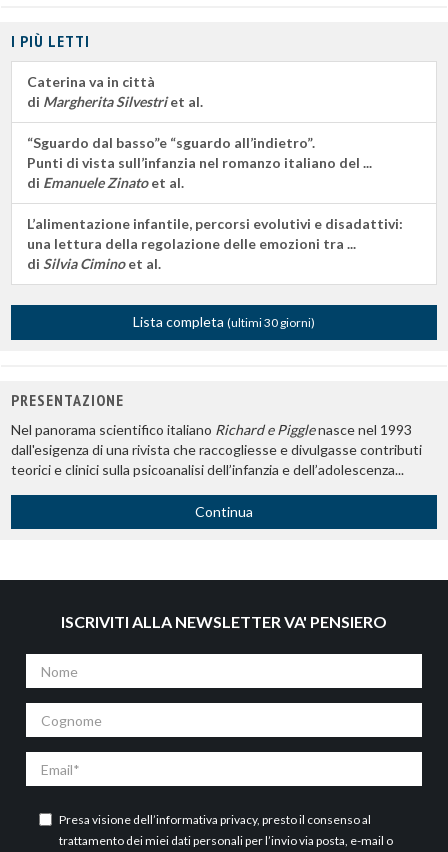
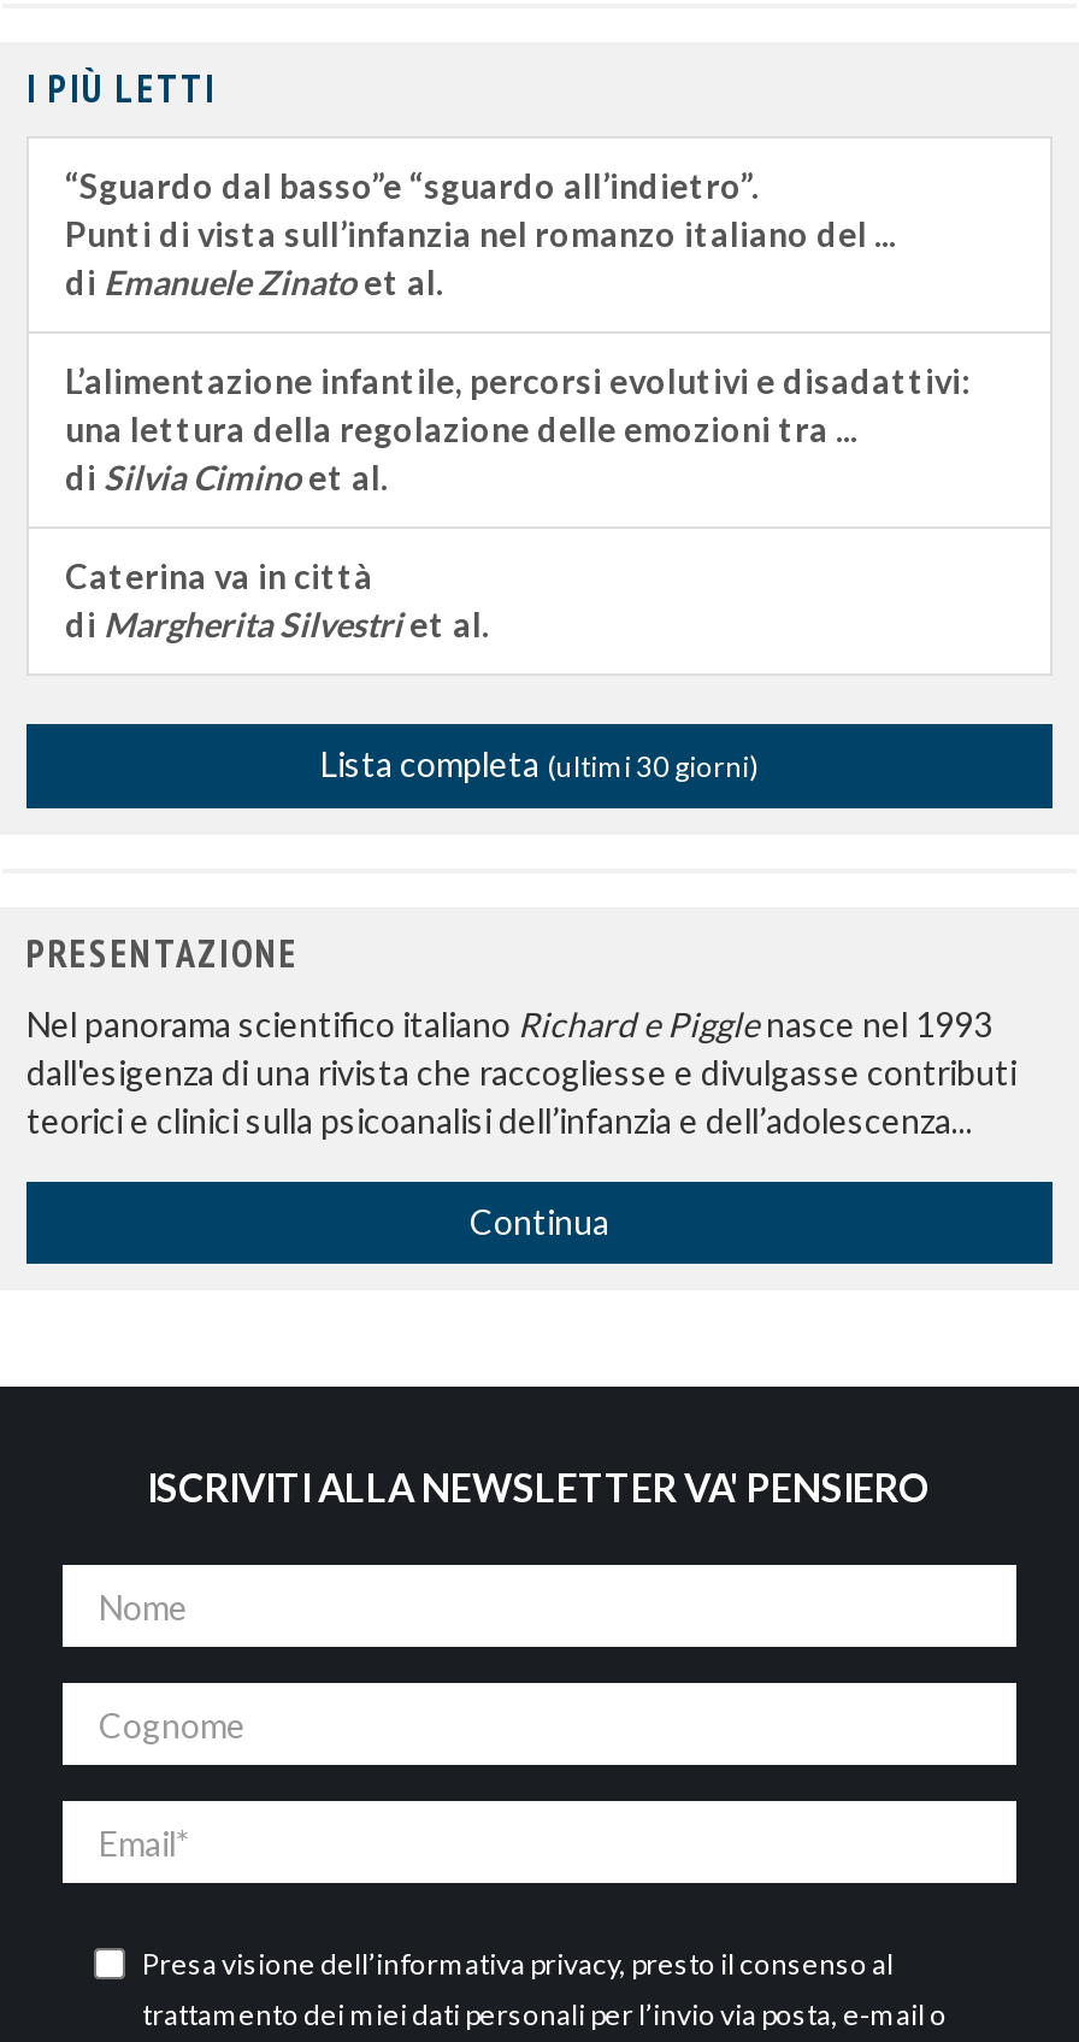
moved down: Caterina va in città | di Margherita Silvestriet al.

moved up: “Sguardo dal basso”e “sguardo all’indietro”. | Punti di vista sull’infanzia nel romanzo italiano del ... | di Emanuele Zinato et al. | L’alimentazione infantile, percorsi evolutivi e disadattivi: | una lettura della regolazione delle emozioni tra ... | di Silvia Cimino et al.
